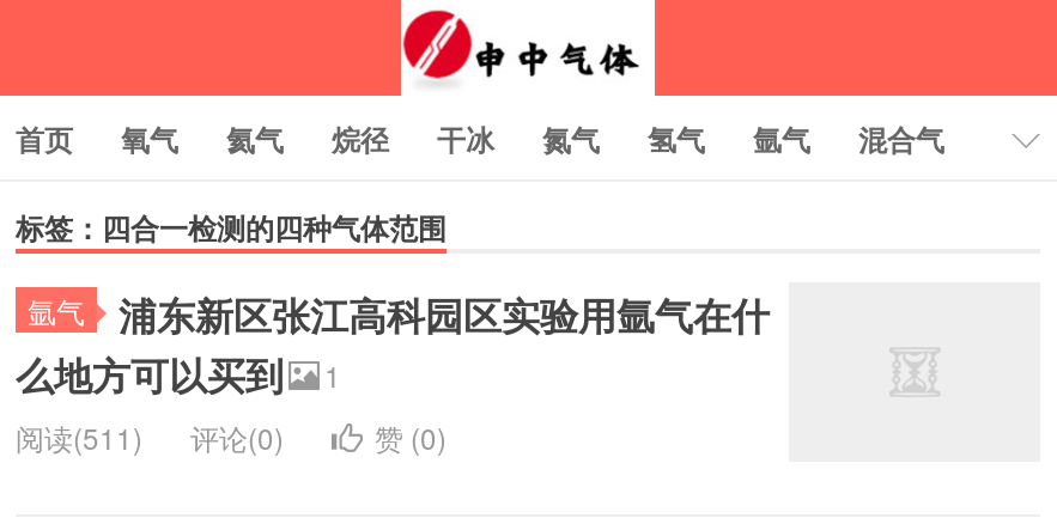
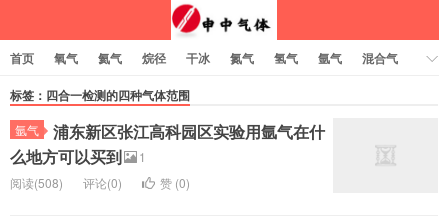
- 阅读(511) 评论(0)
+ 阅读(508) 评论(0)
